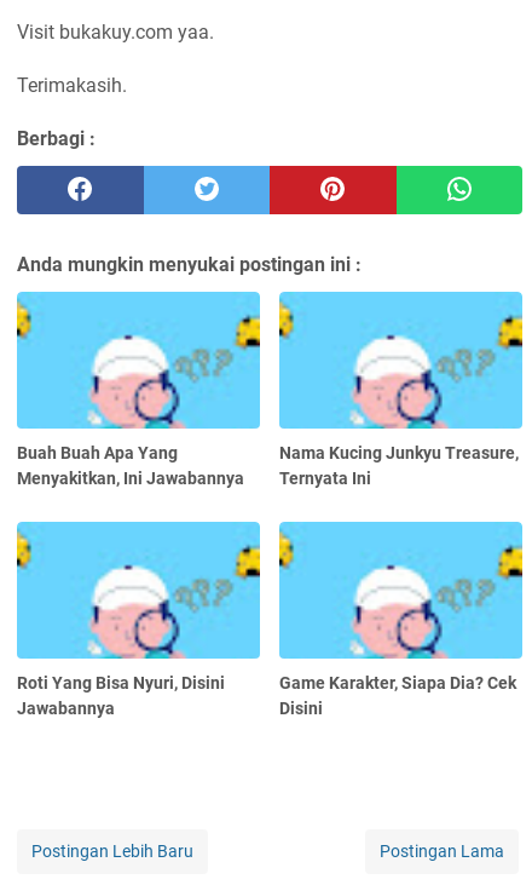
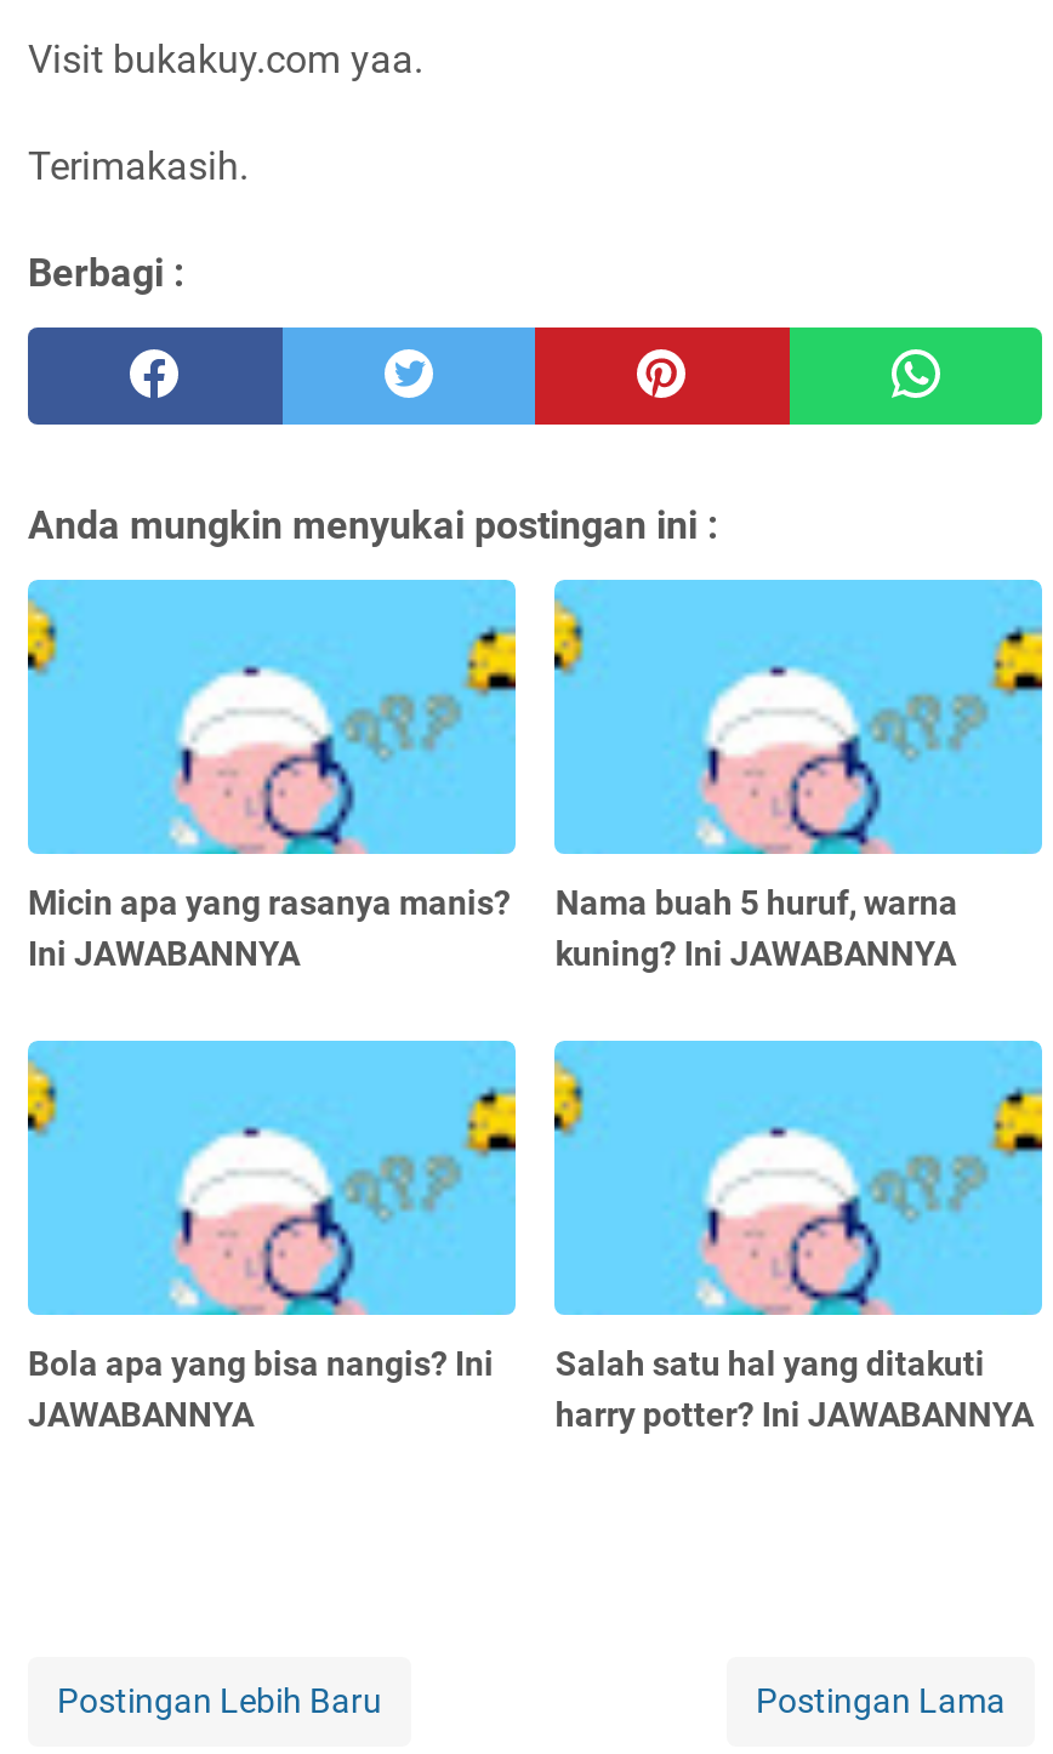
- Buah Buah Apa Yang
- Menyakitkan, Ini Jawabannya
+ Micin apa yang rasanya manis?
+ Ini JAWABANNYA

- Nama Kucing Junkyu Treasure,
- Ternyata Ini
+ Nama buah 5 huruf, warna
+ kuning? Ini JAWABANNYA

- Roti Yang Bisa Nyuri, Disini
- Jawabannya
+ Bola apa yang bisa nangis? Ini
+ JAWABANNYA

- Game Karakter, Siapa Dia? Cek
- Disini
+ Salah satu hal yang ditakuti
+ harry potter? Ini JAWABANNYA
